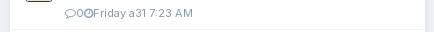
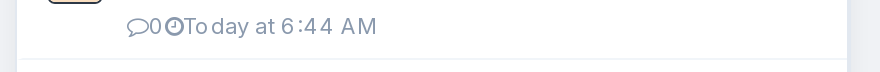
- 0 Friday a31 7:23 AM
+ 0 Today at 6:44 AM
